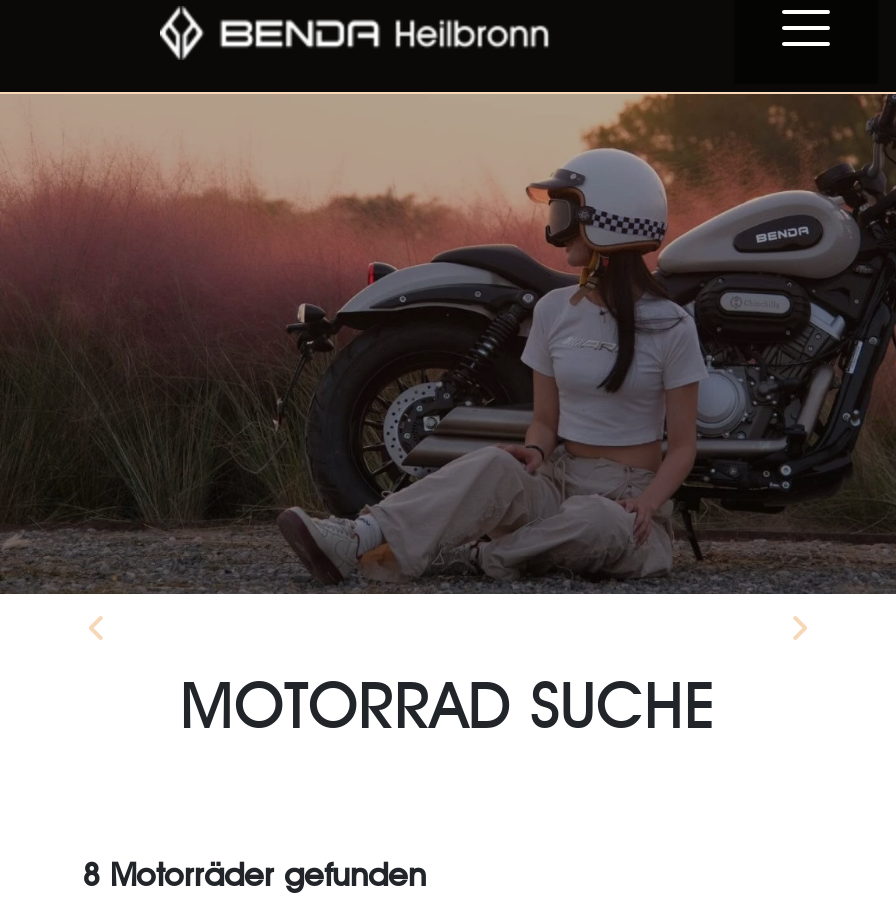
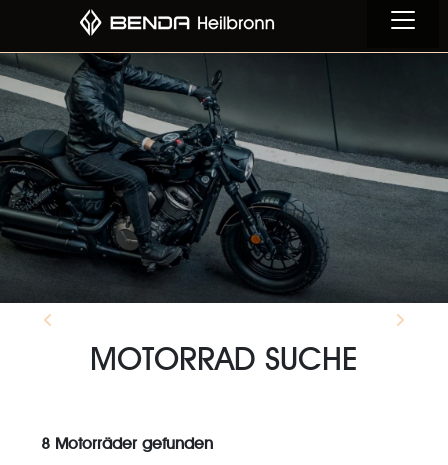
- [image]
+ [image]
